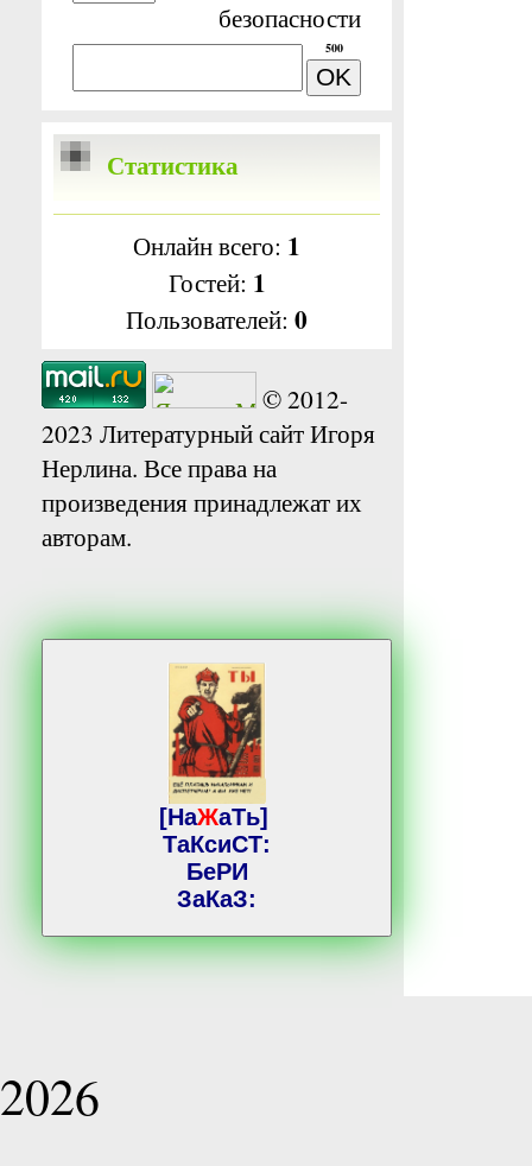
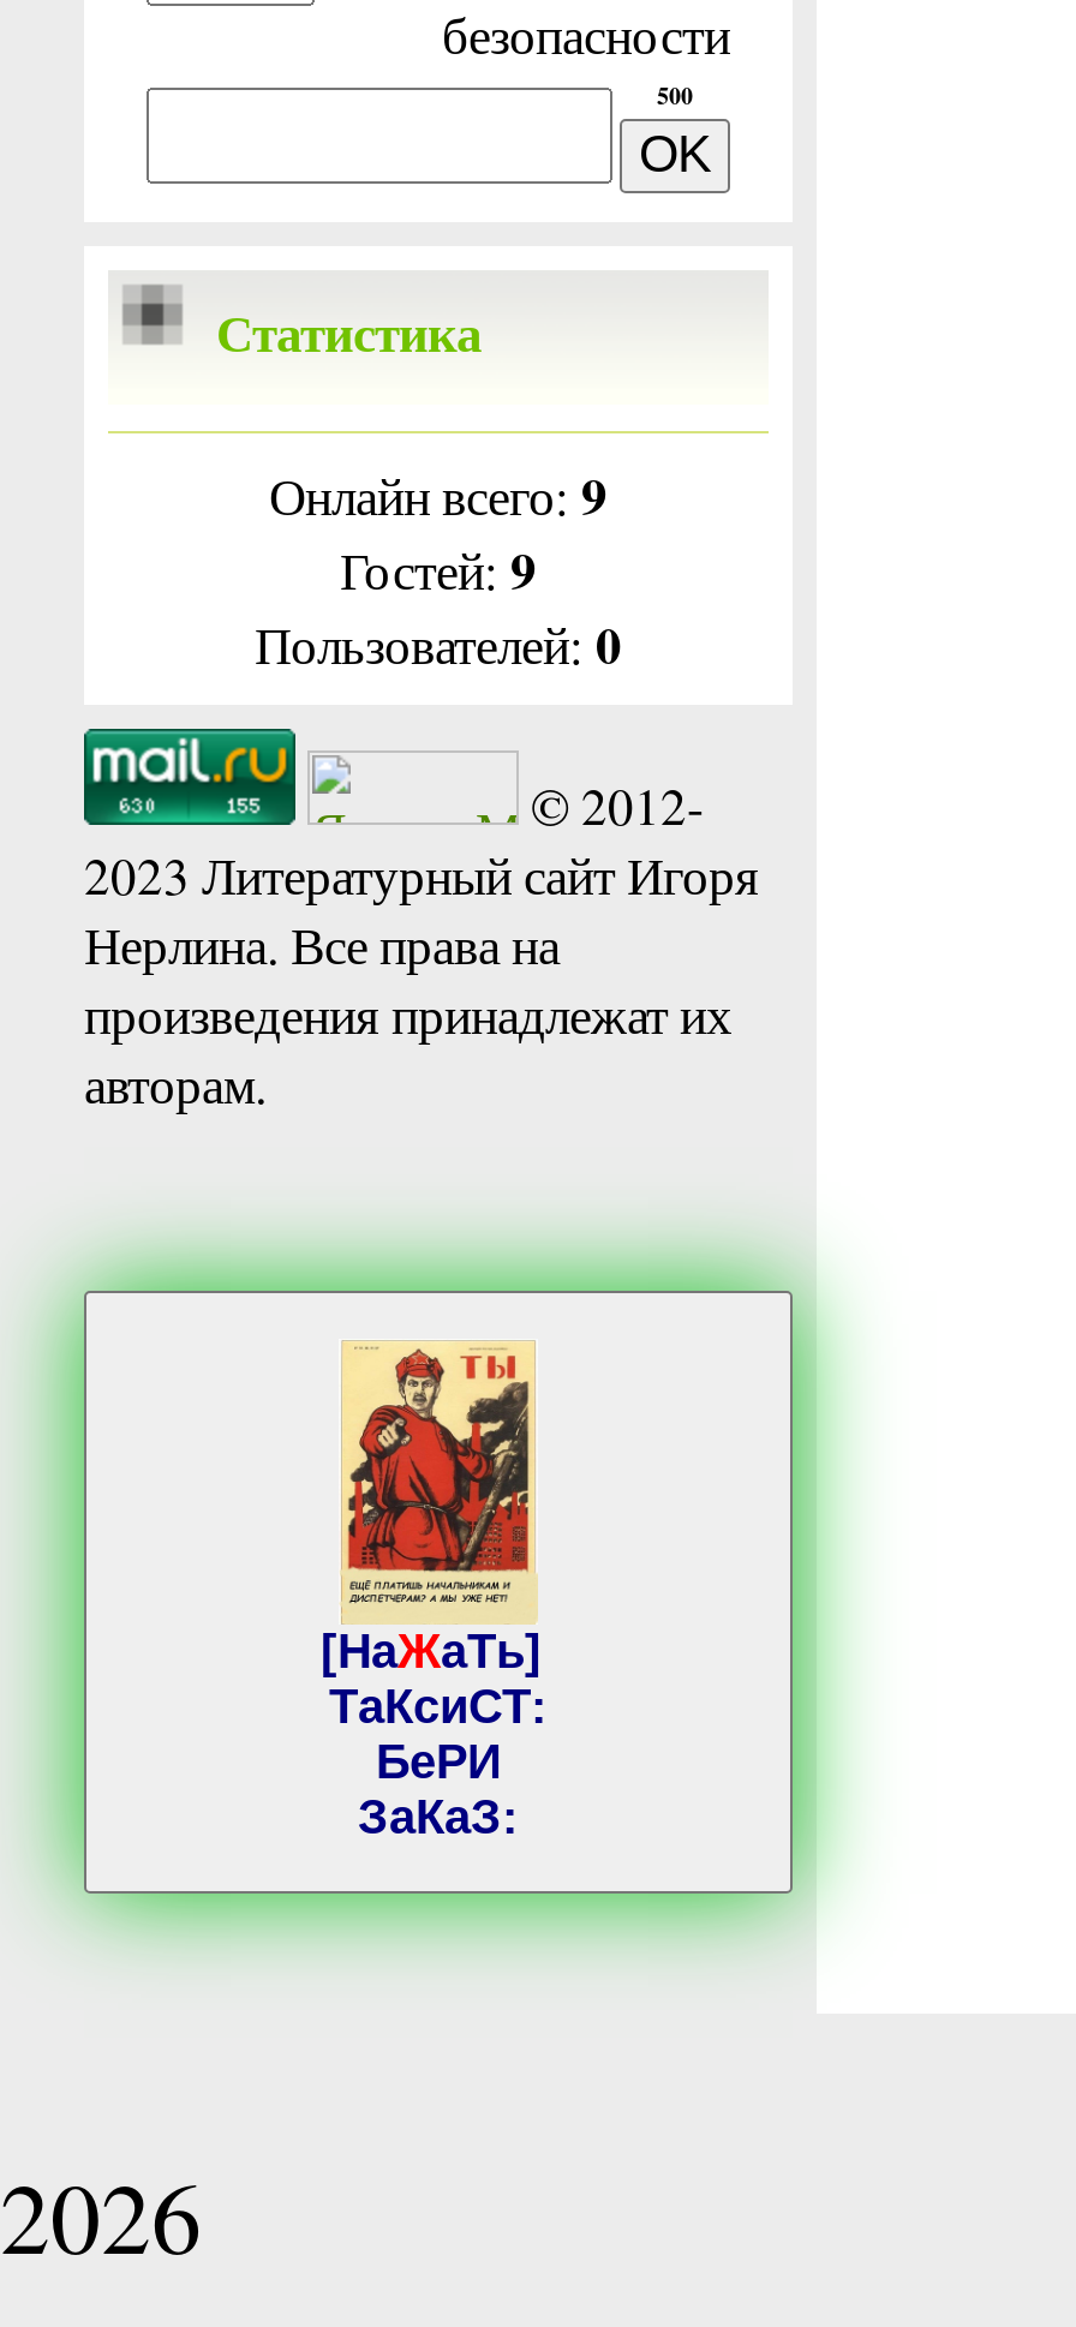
- Онлайн всего: 1
+ Онлайн всего: 9

- Гостей: 1
+ Гостей: 9
